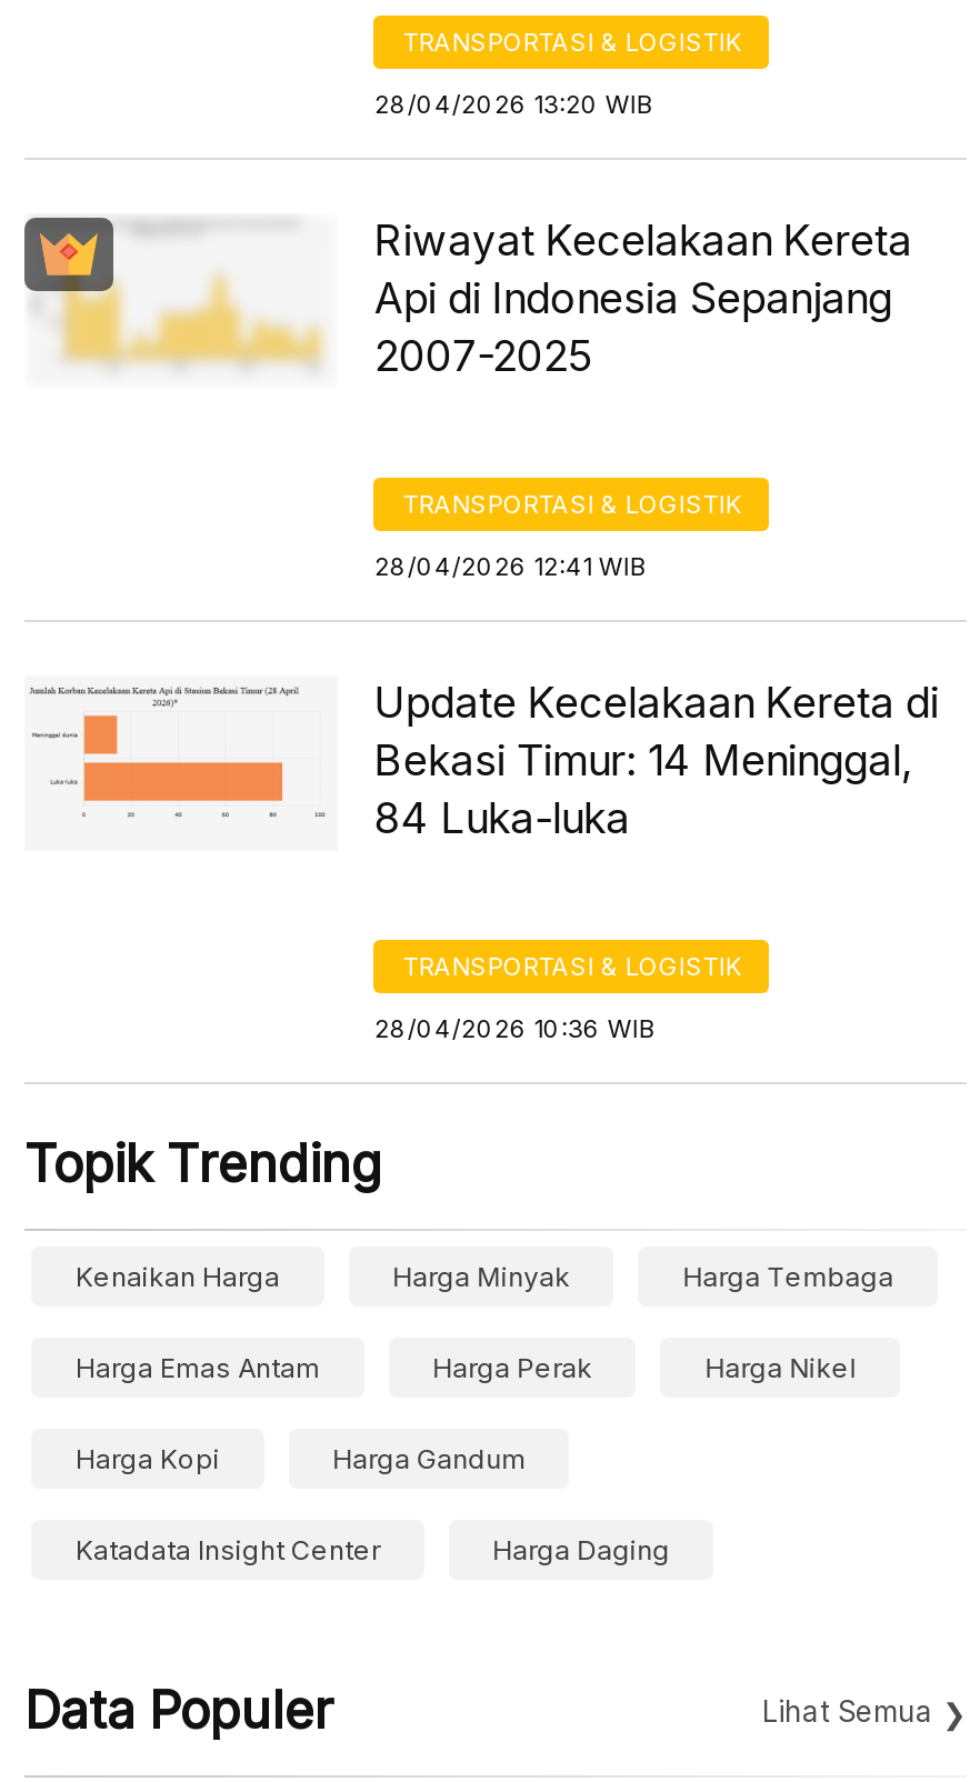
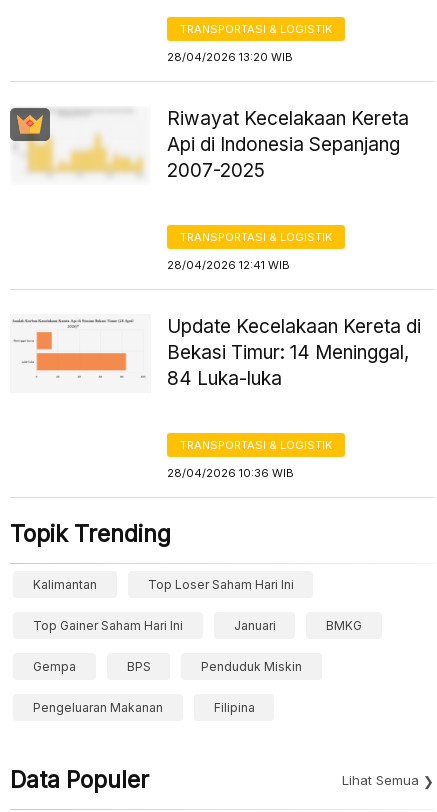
- Kenaikan Harga
- Harga Minyak
- Harga Tembaga
+ Kalimantan
+ Top Loser Saham Hari Ini

- Harga Emas Antam
- Harga Perak
- Harga Nikel
+ Top Gainer Saham Hari Ini
+ Januari
+ BMKG

- Harga Kopi
- Harga Gandum
+ Gempa
+ BPS
+ Penduduk Miskin

- Katadata Insight Center
- Harga Daging
+ Pengeluaran Makanan
+ Filipina
